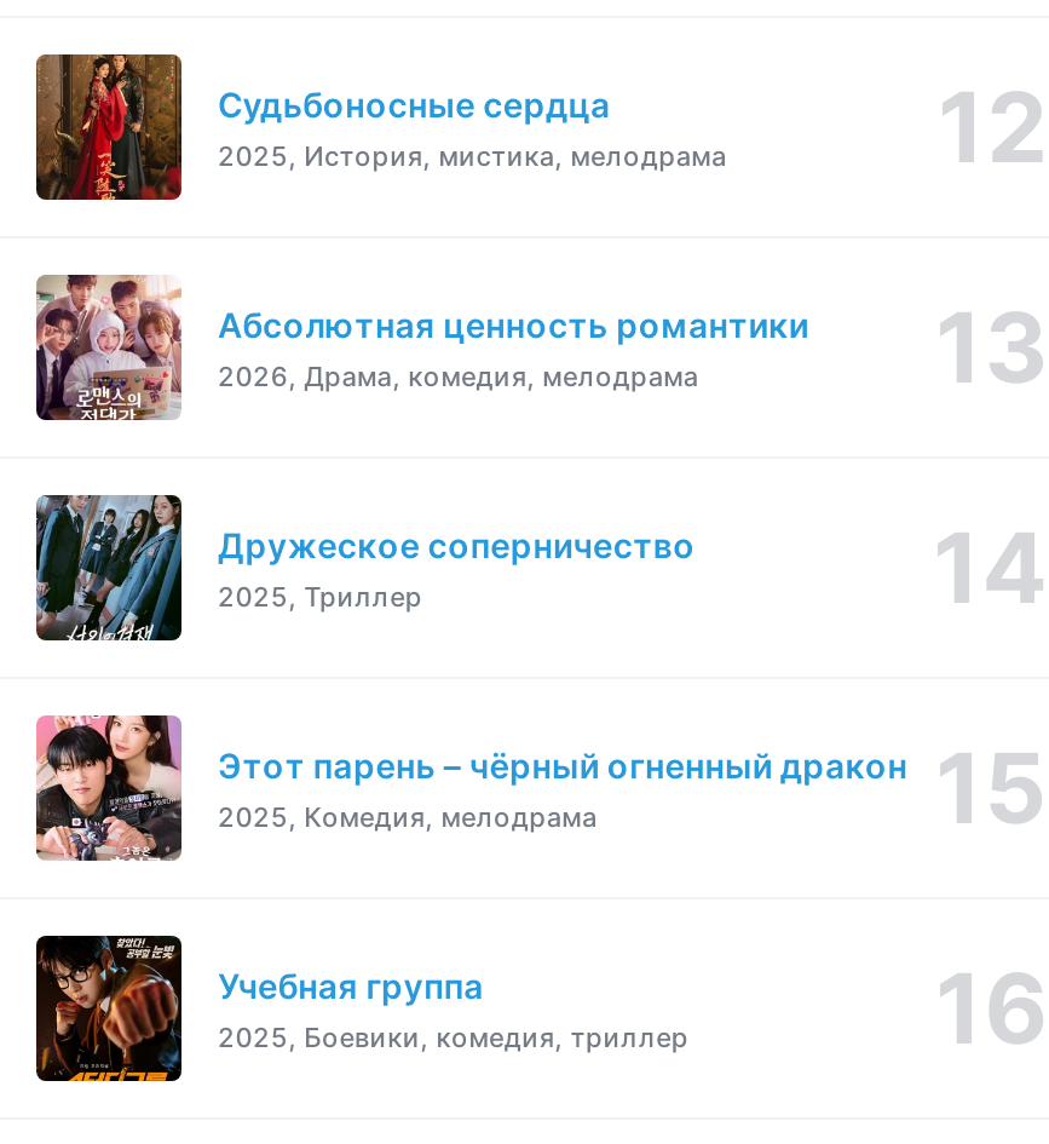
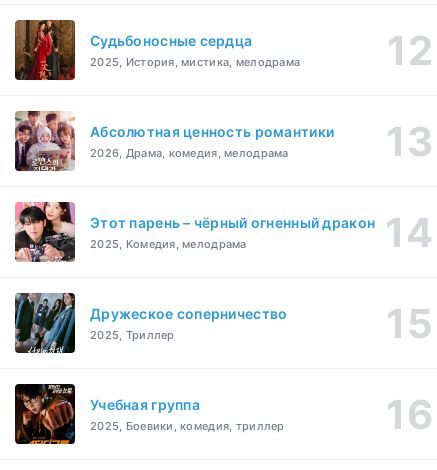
moved down: [image] | Дружеское соперничество | 2025, Триллер

moved up: [image] | Этот парень – чёрный огненный дракон | 2025, Комедия, мелодрама
